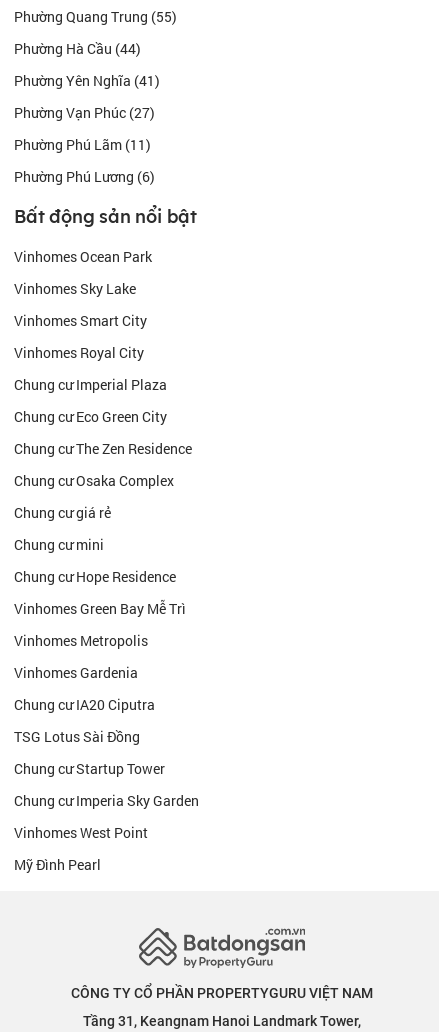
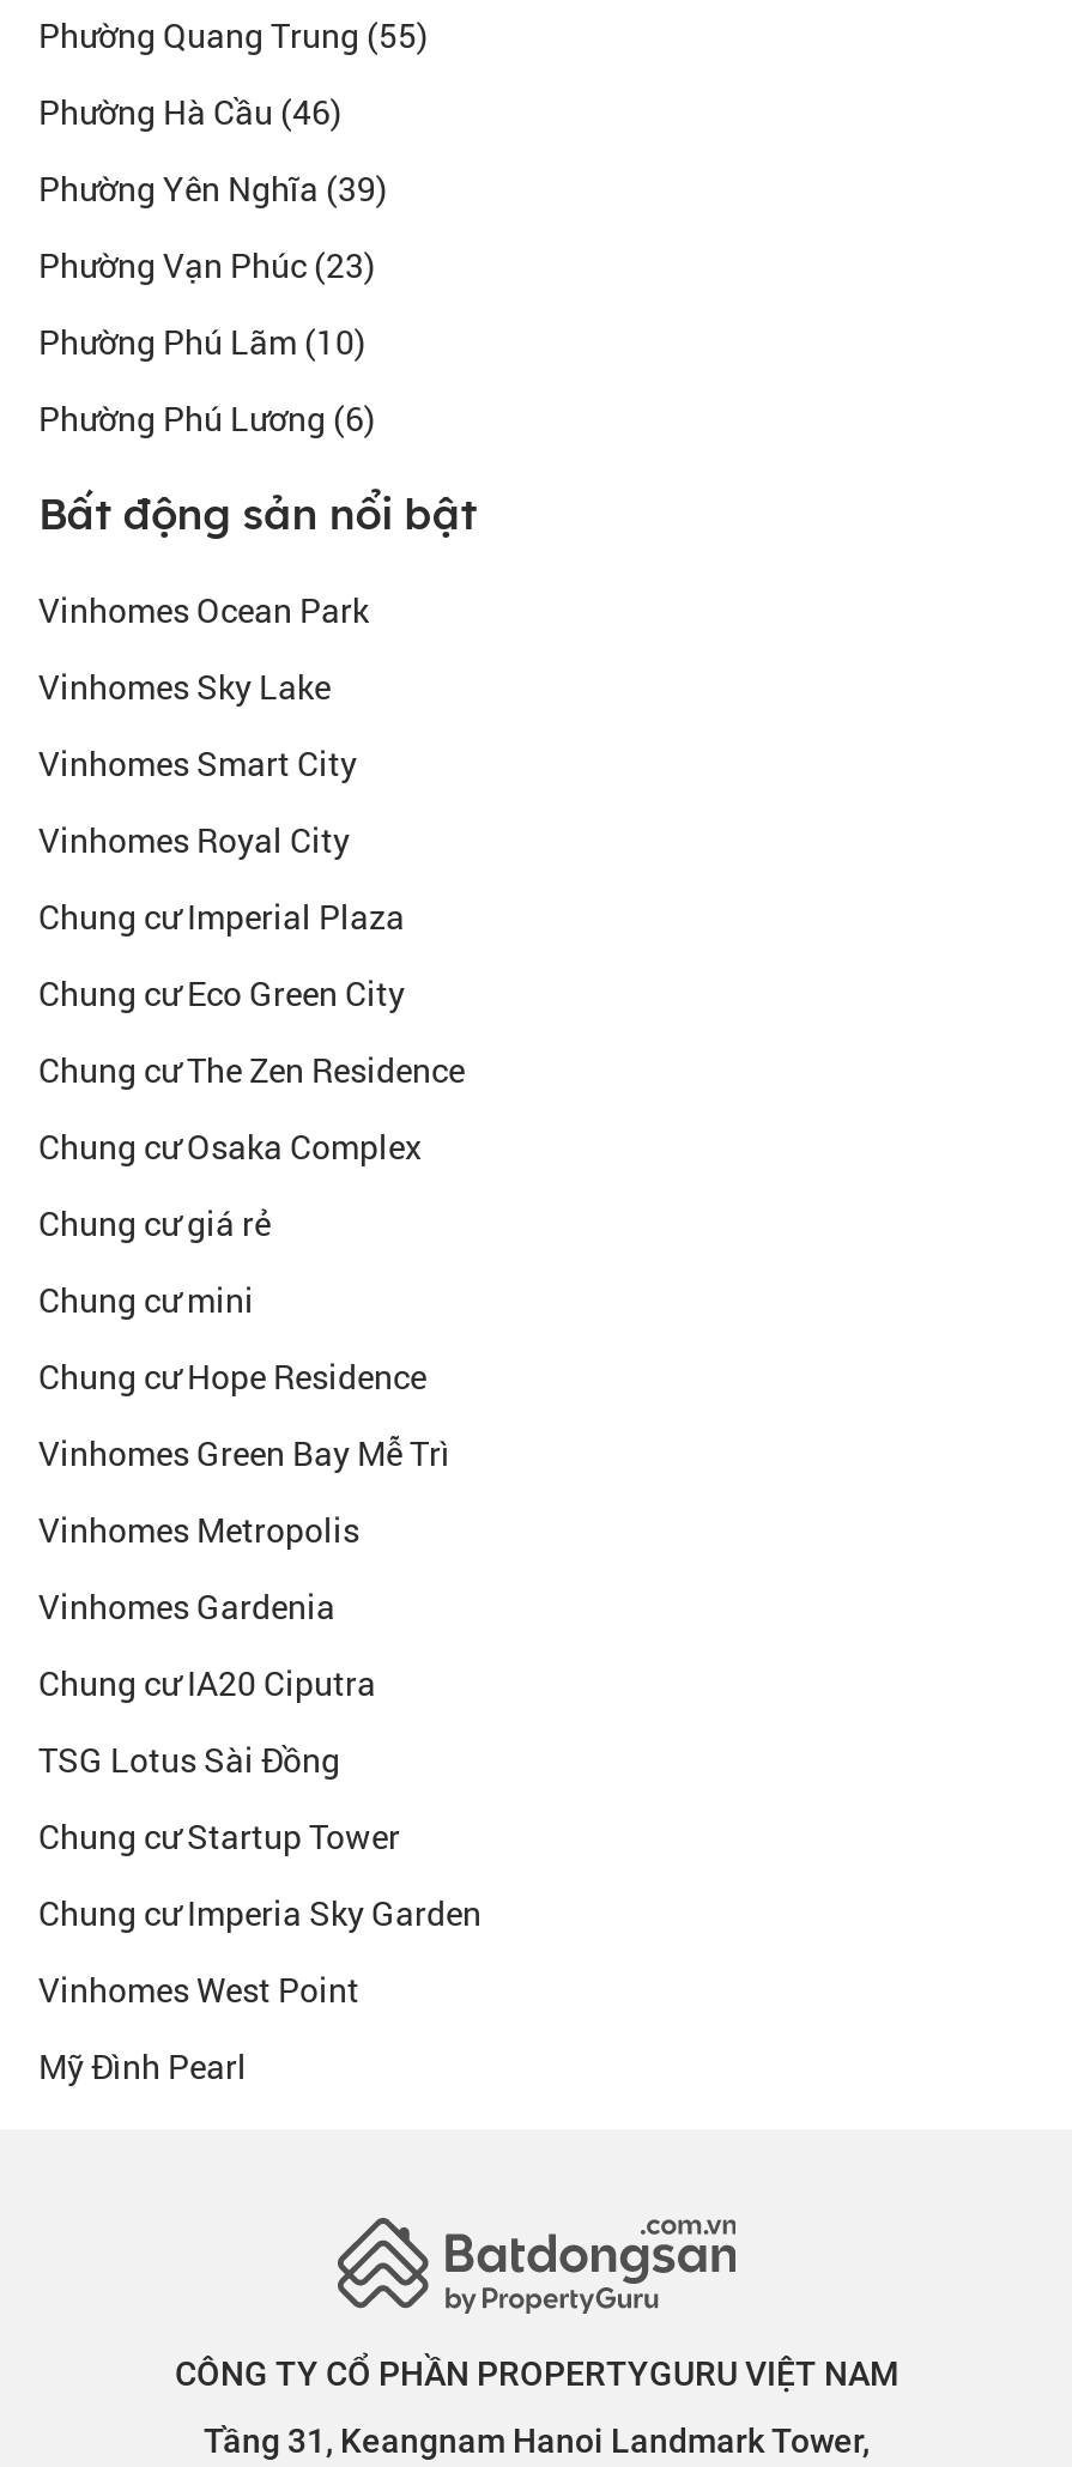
- Phường Hà Cầu (44)
+ Phường Hà Cầu (46)

- Phường Yên Nghĩa (41)
+ Phường Yên Nghĩa (39)

- Phường Vạn Phúc (27)
+ Phường Vạn Phúc (23)

- Phường Phú Lãm (11)
+ Phường Phú Lãm (10)
